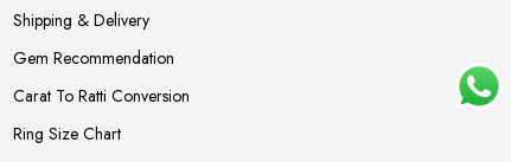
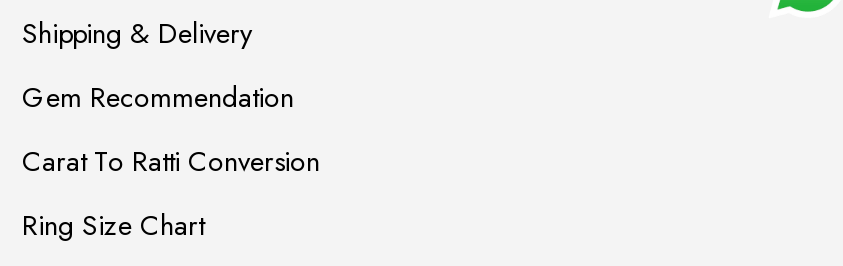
- [image]
